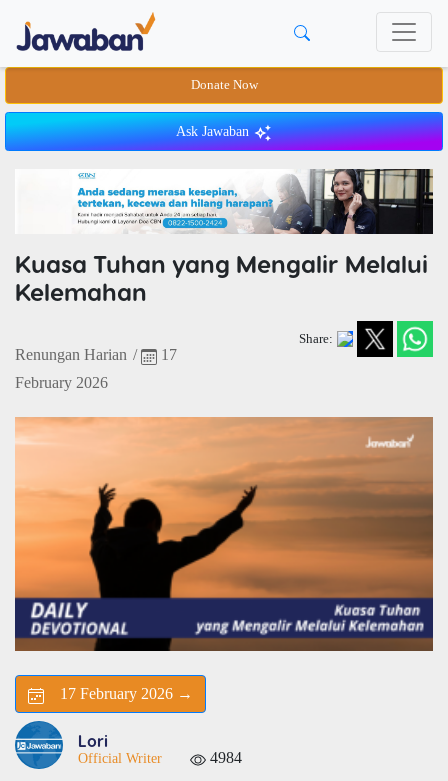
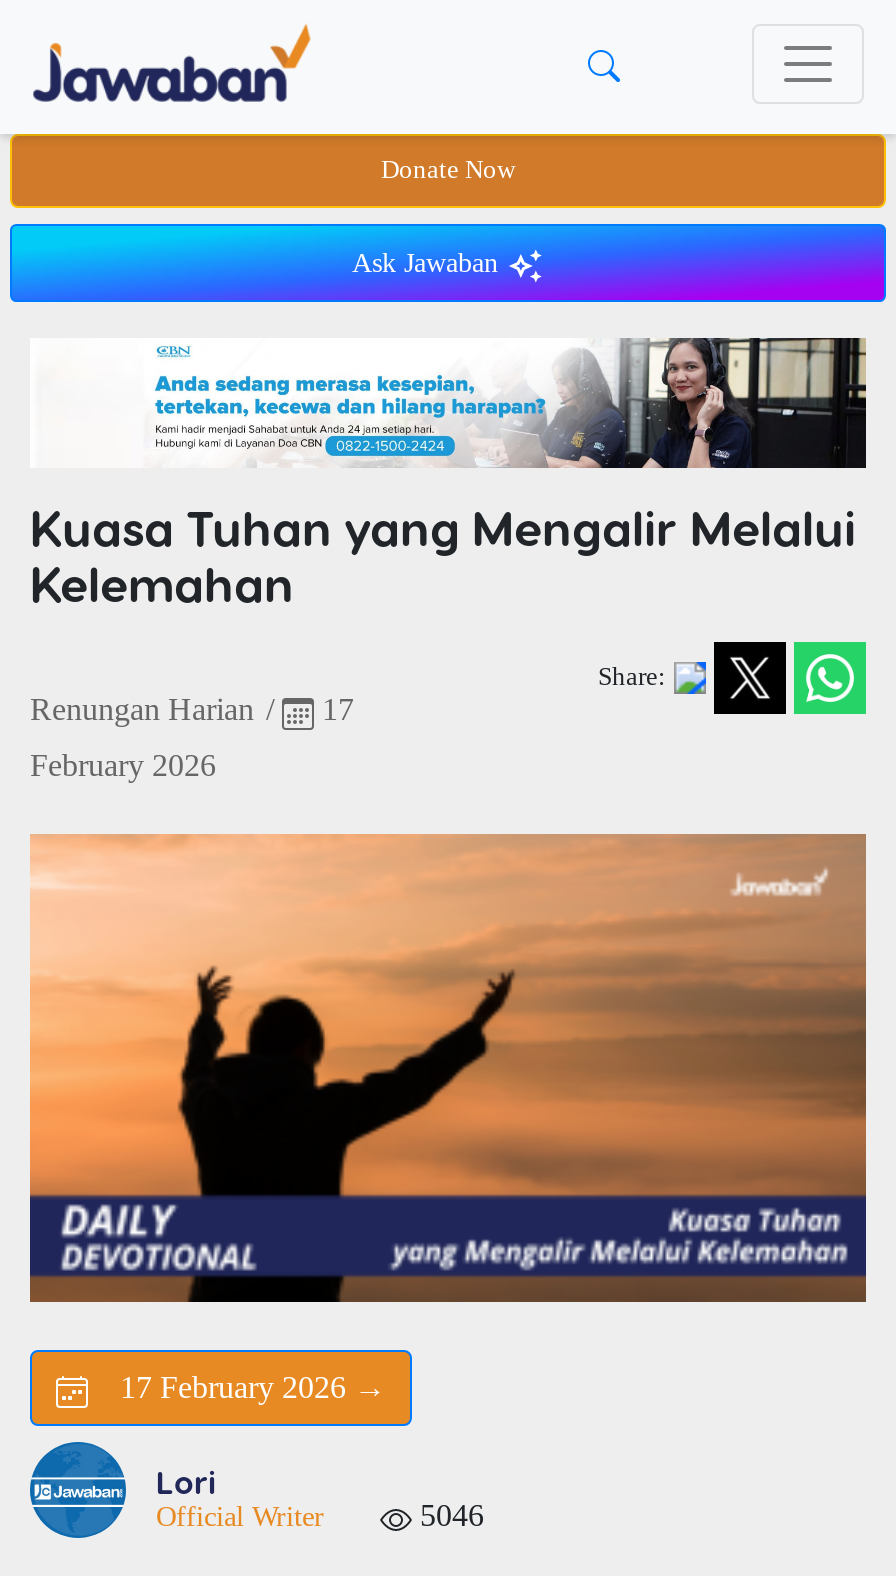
- 4984
+ 5046
